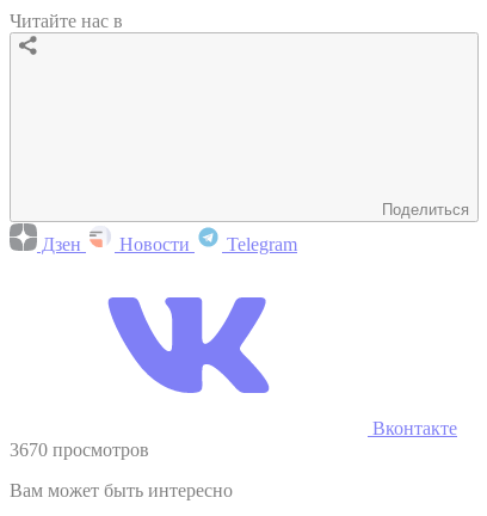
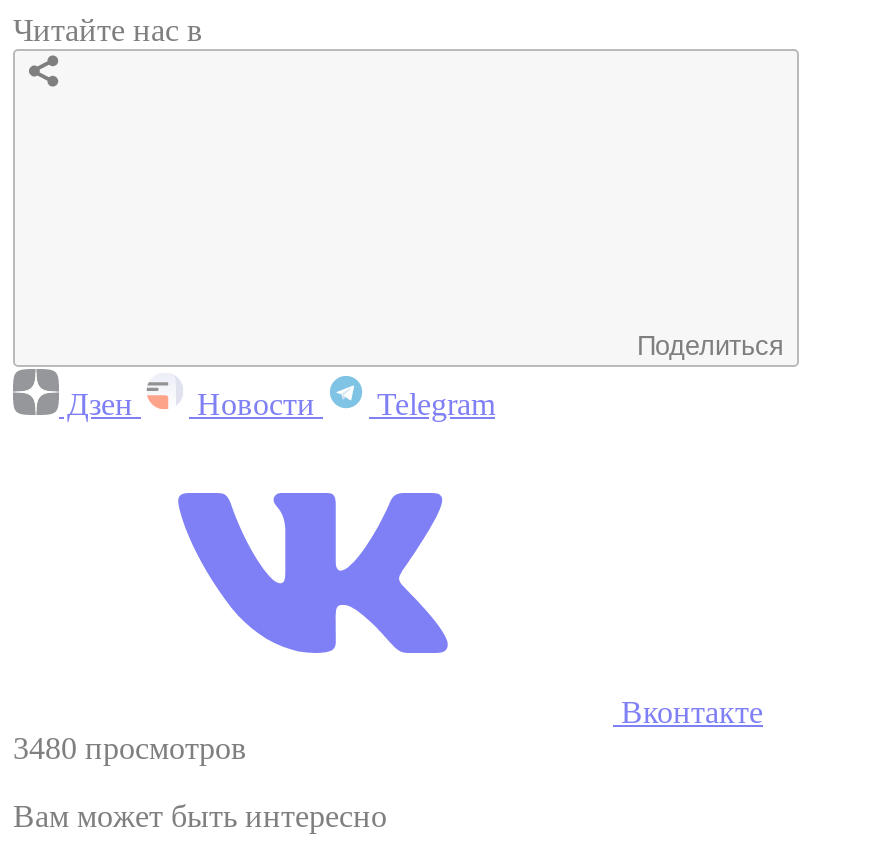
- 3670 просмотров
+ 3480 просмотров
